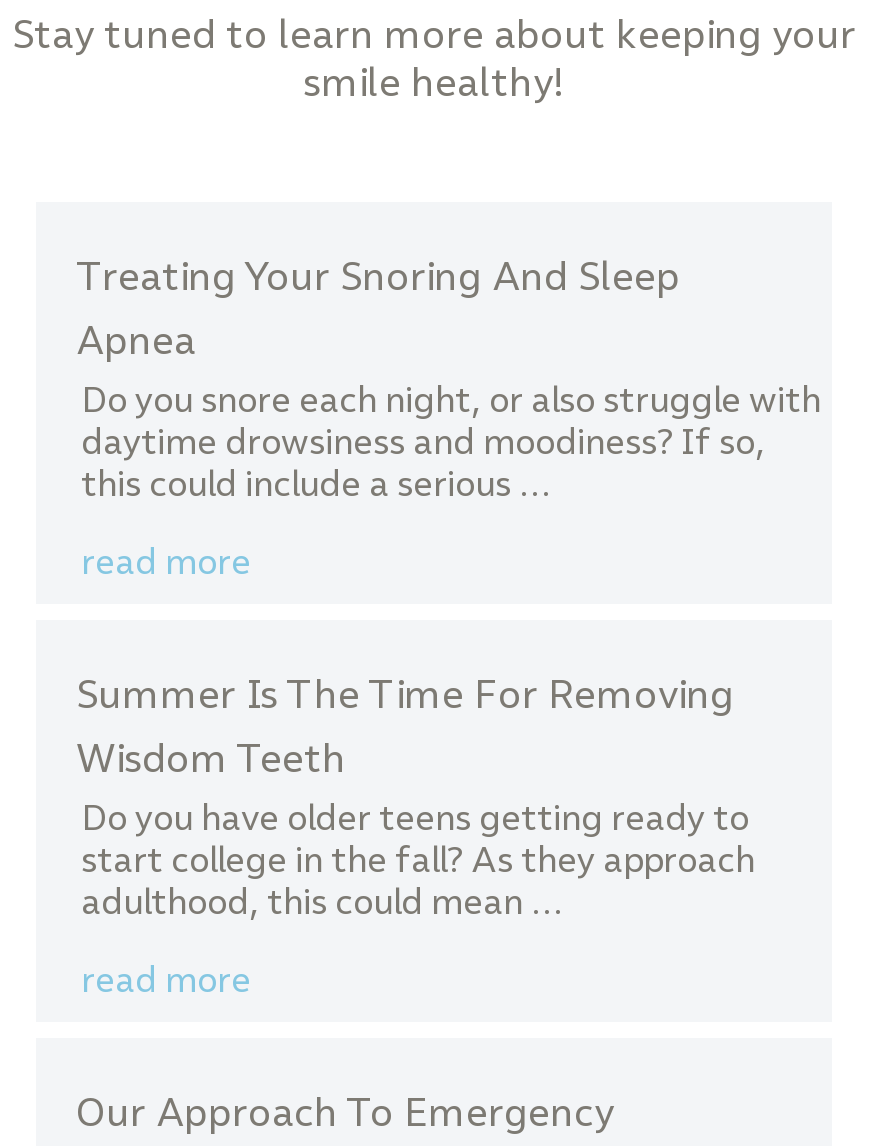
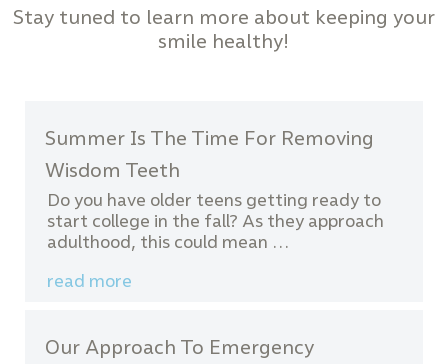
- Treating Your Snoring And Sleep
- Apnea
- Do you snore each night, or also struggle with
- daytime drowsiness and moodiness? If so,
- this could include a serious …
- read more
